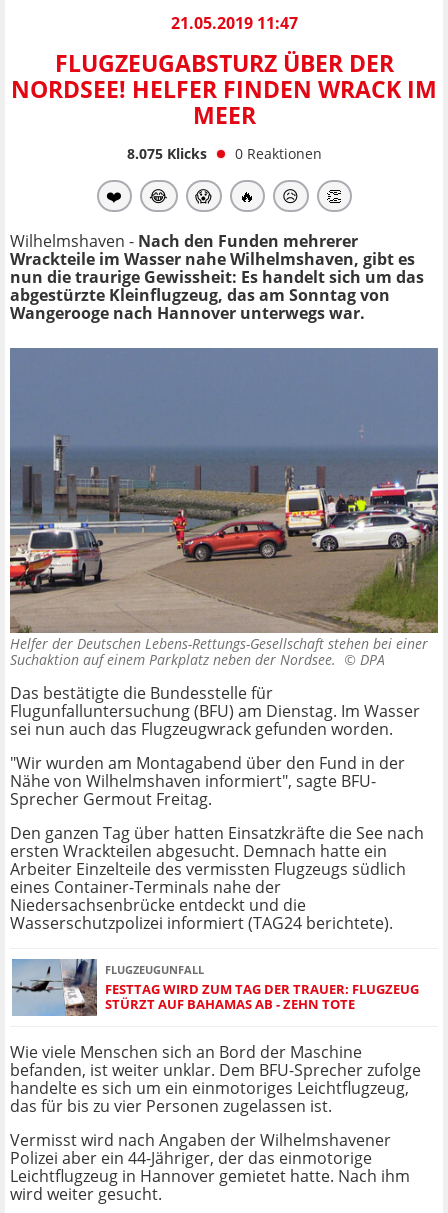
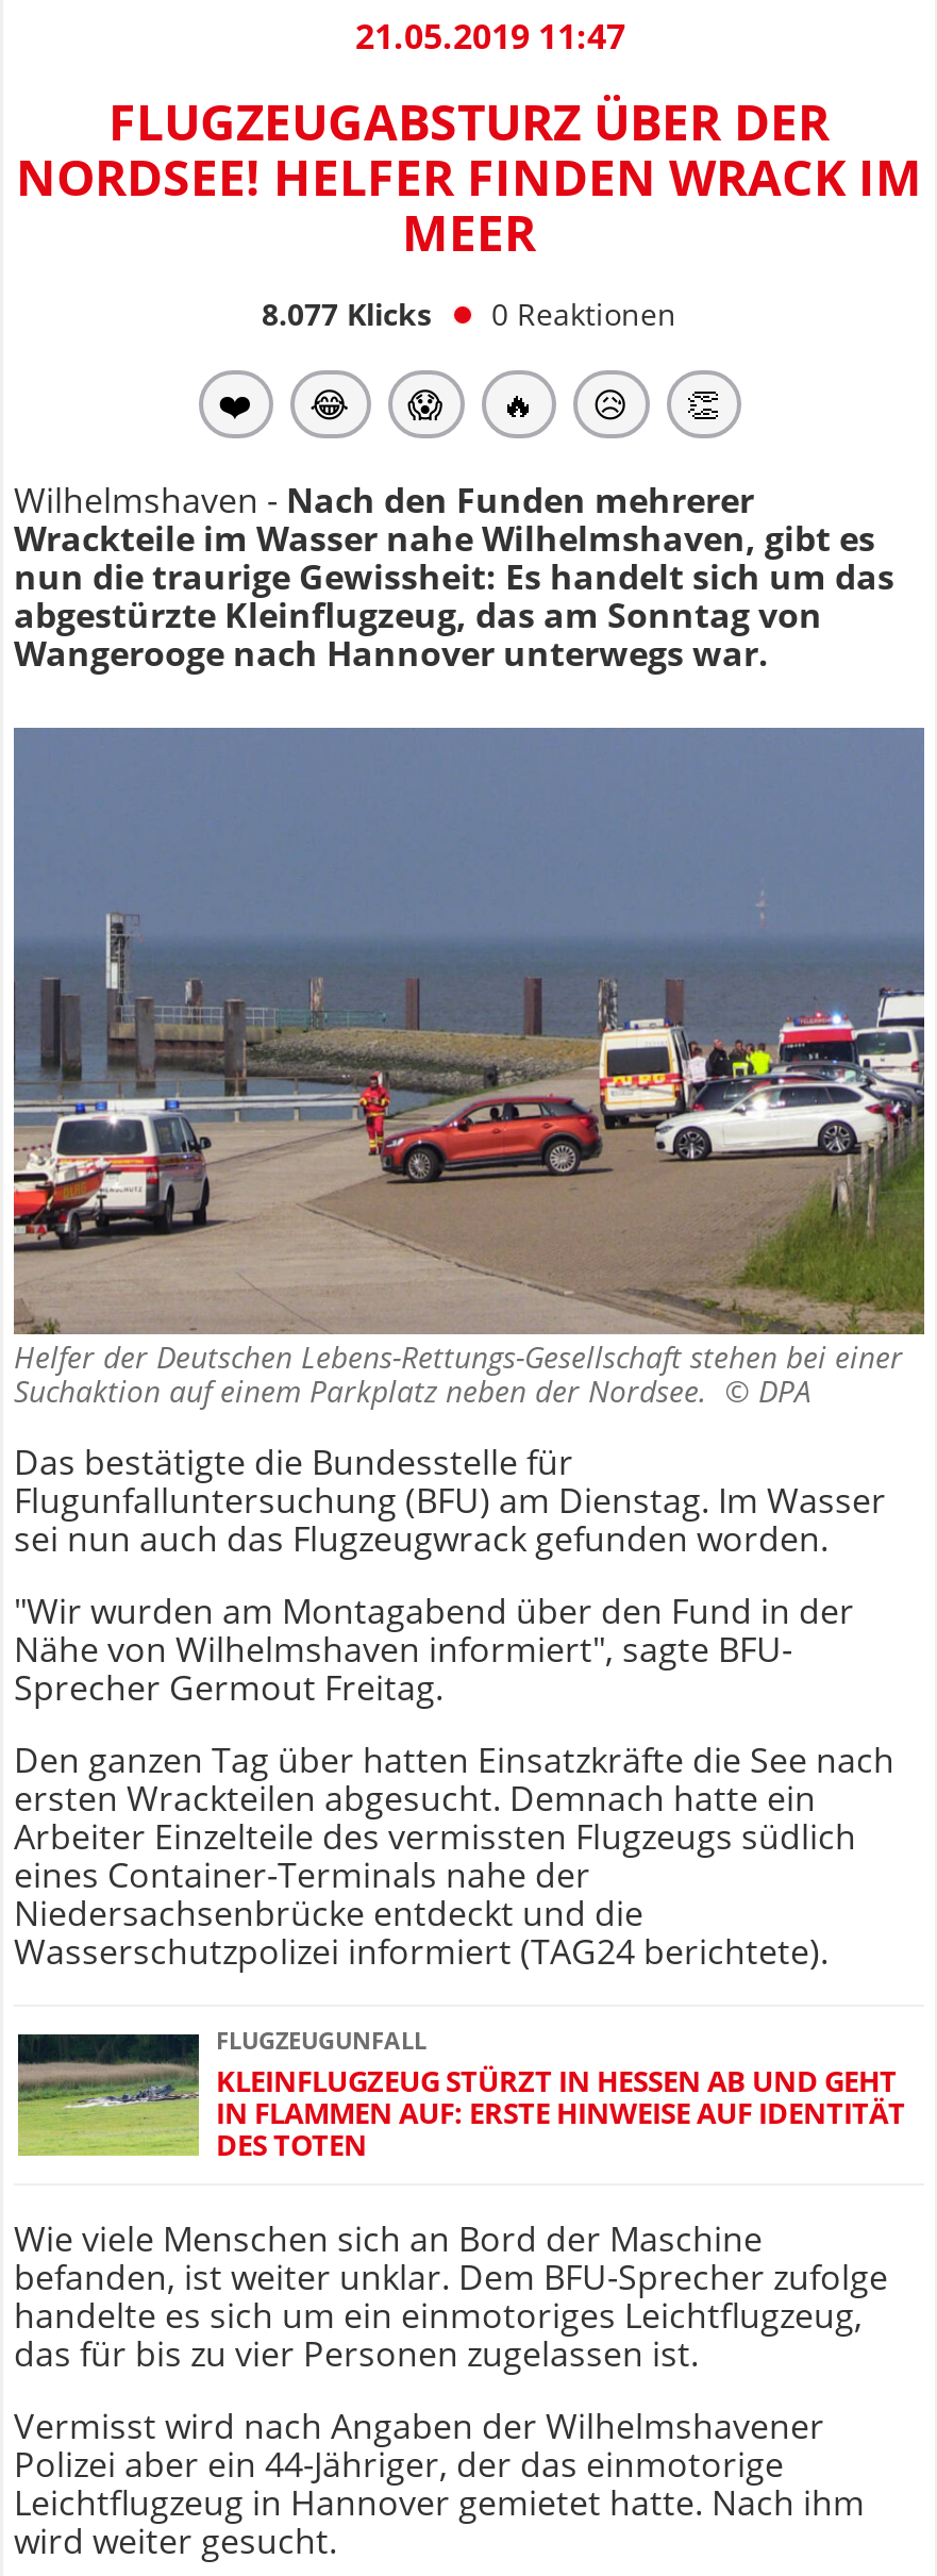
- 8.075 Klicks 0 Reaktionen
+ 8.077 Klicks 0 Reaktionen

- [image]
- FESTTAG WIRD ZUM TAG DER TRAUER: FLUGZEUG
- STÜRZT AUF BAHAMAS AB - ZEHN TOTE
+ [image]
+ KLEINFLUGZEUG STÜRZT IN HESSEN AB UND GEHT
+ IN FLAMMEN AUF: ERSTE HINWEISE AUF IDENTITÄT
+ DES TOTEN
